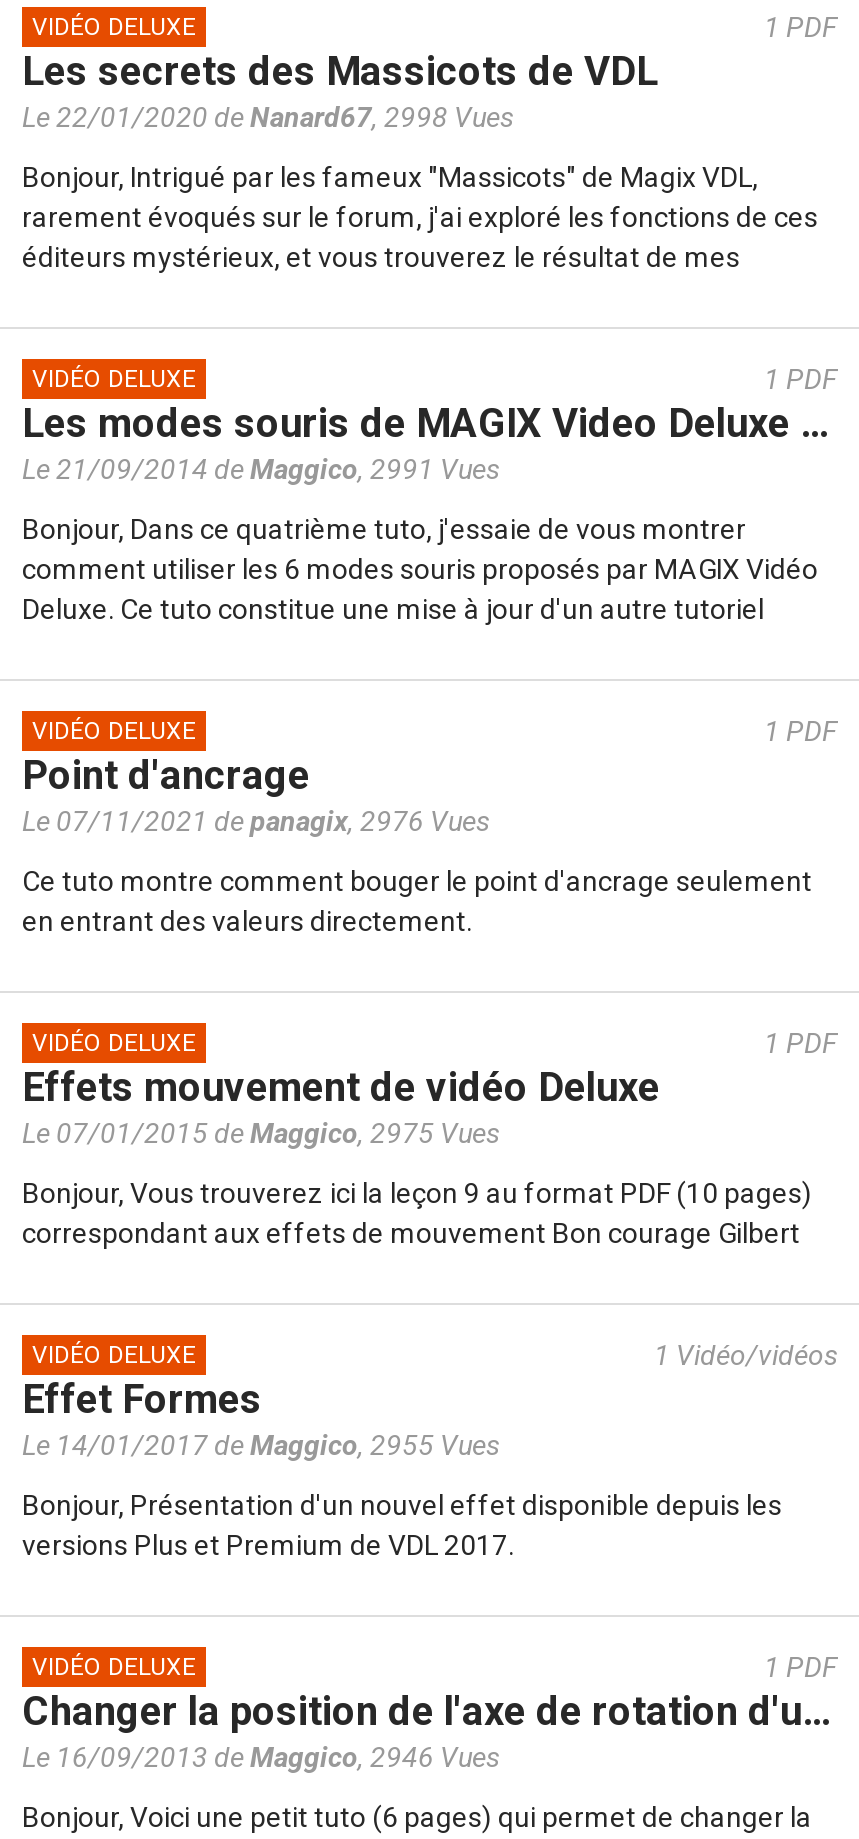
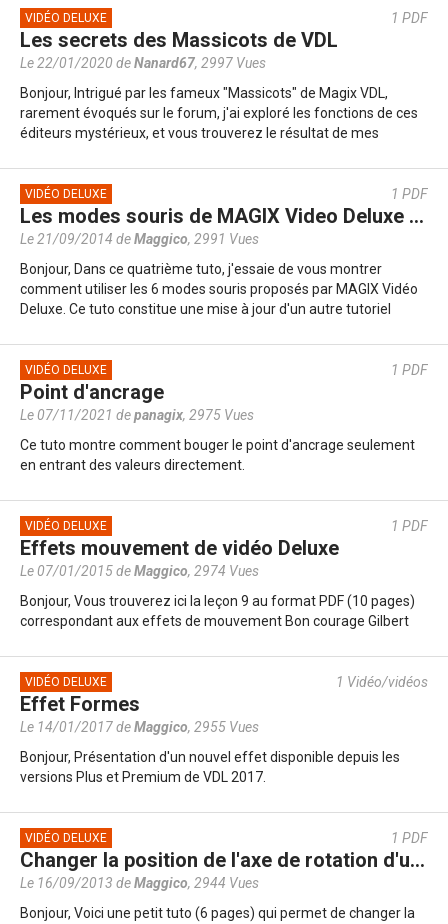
- Le 22/01/2020 de Nanard67, 2998 Vues
+ Le 22/01/2020 de Nanard67, 2997 Vues

- Le 07/11/2021 de panagix, 2976 Vues
+ Le 07/11/2021 de panagix, 2975 Vues

- Le 07/01/2015 de Maggico, 2975 Vues
+ Le 07/01/2015 de Maggico, 2974 Vues

- Le 16/09/2013 de Maggico, 2946 Vues
+ Le 16/09/2013 de Maggico, 2944 Vues
